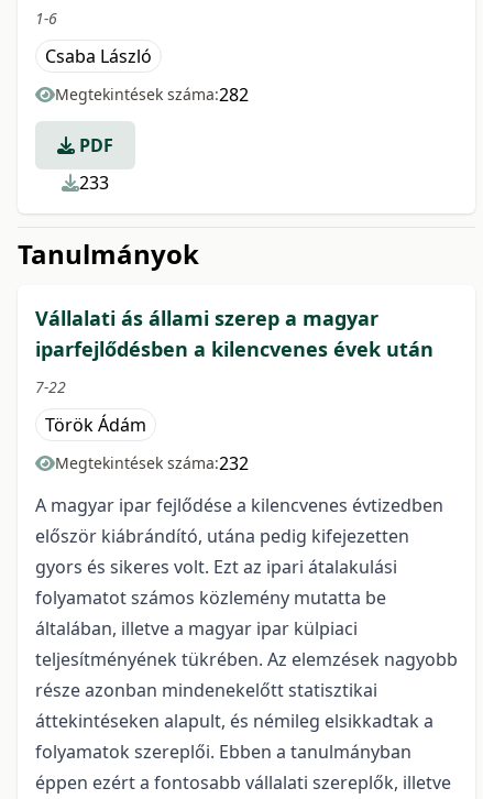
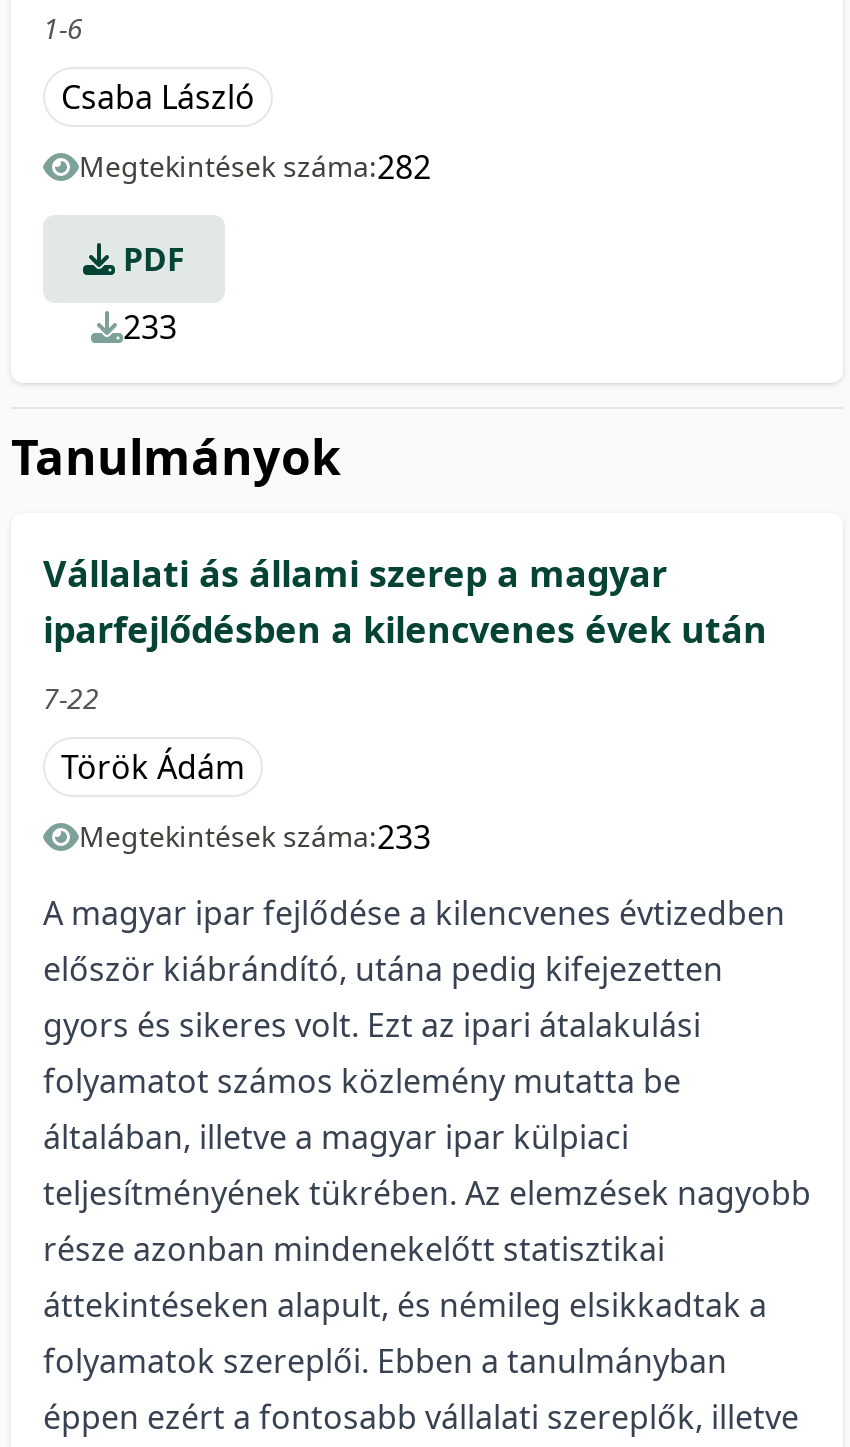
- Megtekintések száma:232
+ Megtekintések száma:233
